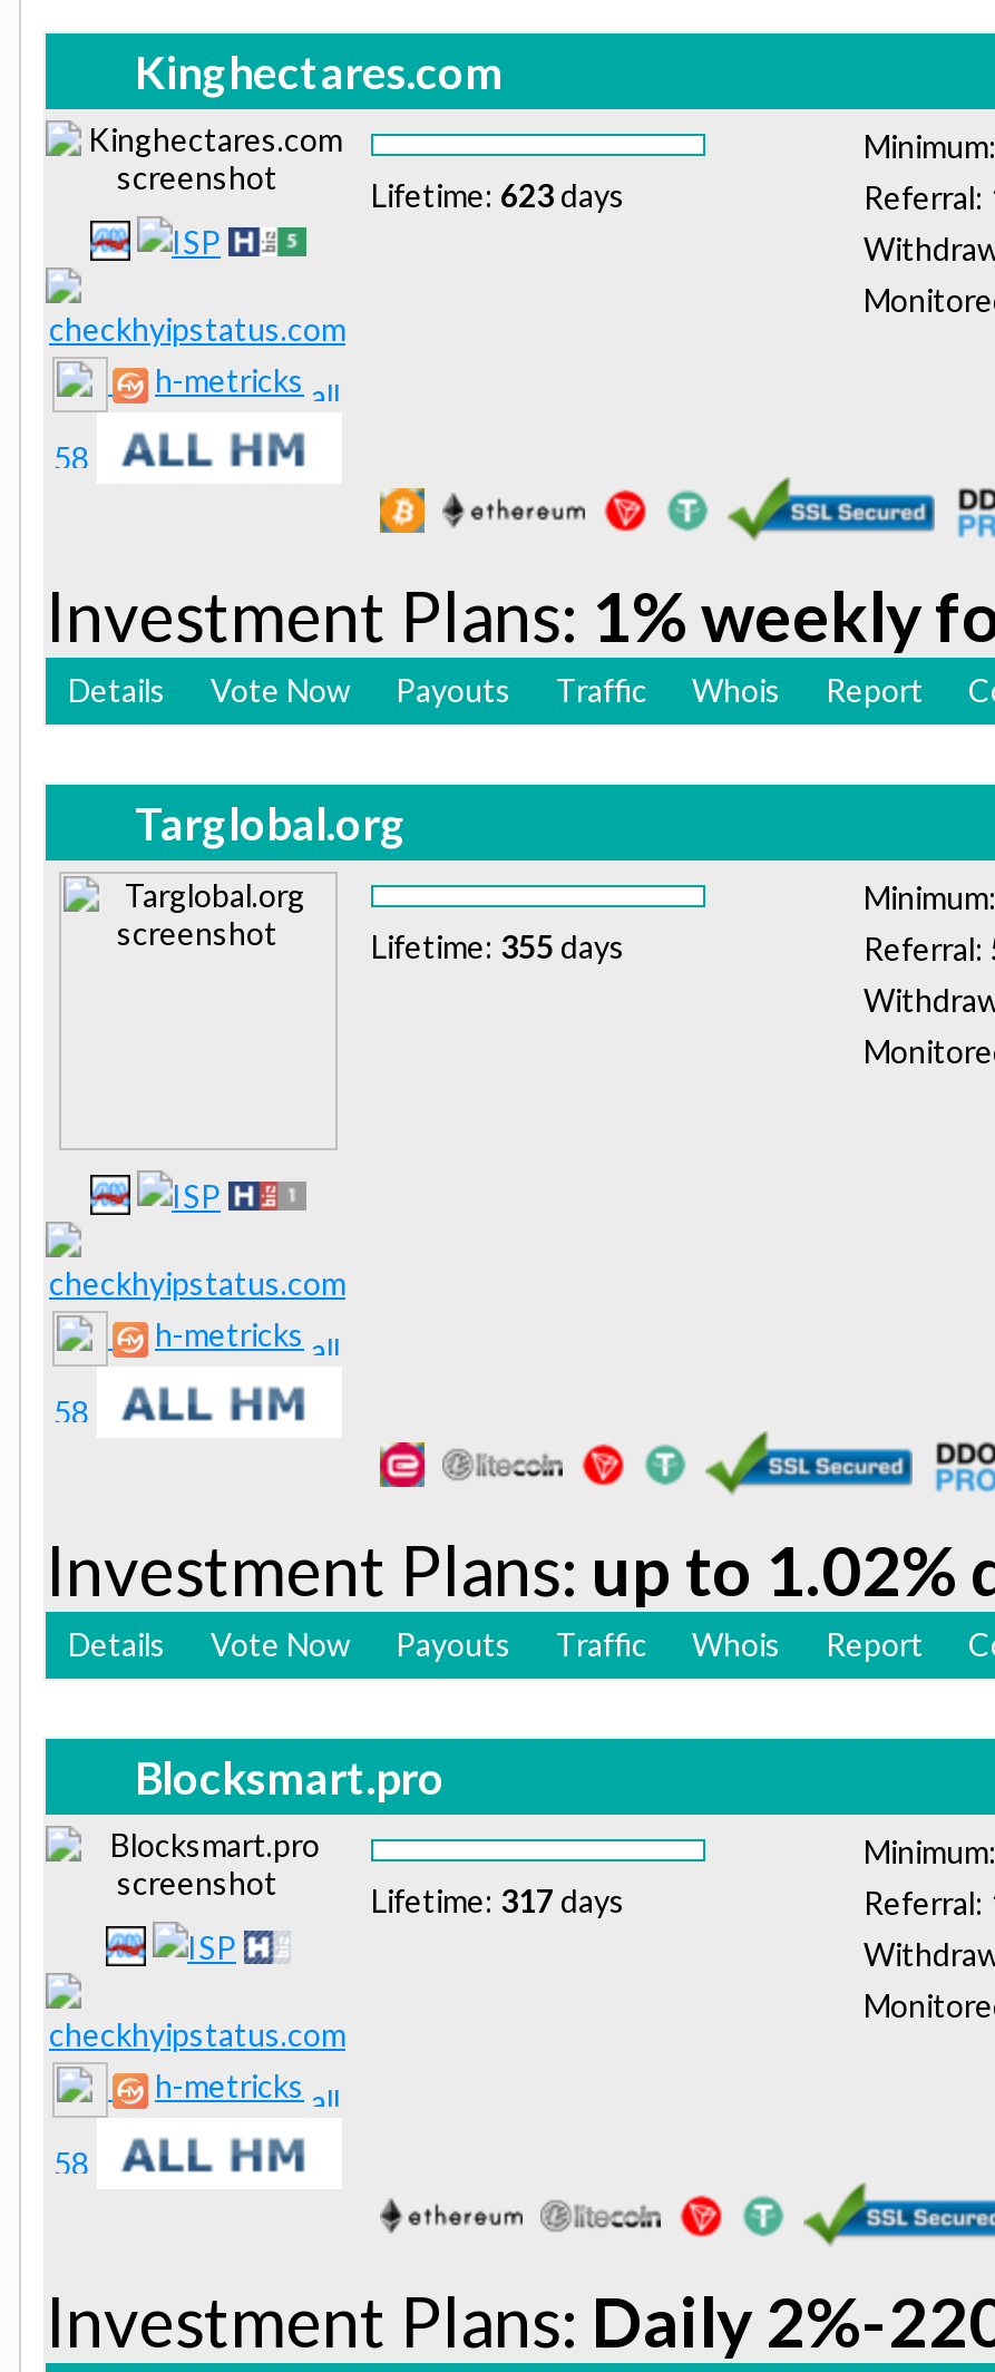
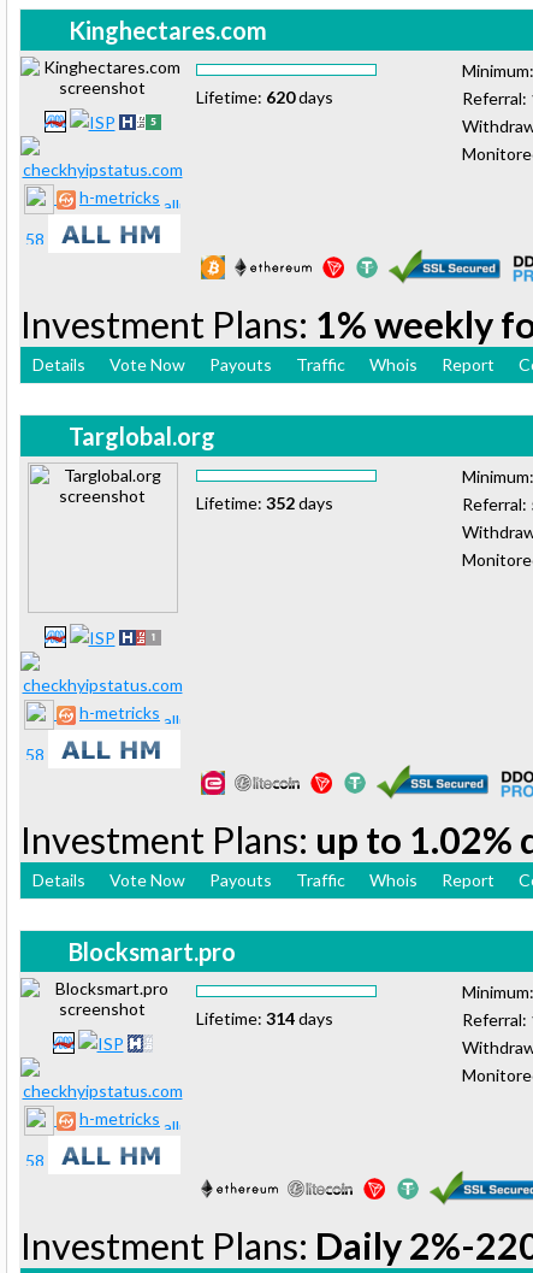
- Lifetime: 623 days
+ Lifetime: 620 days

- Lifetime: 355 days
+ Lifetime: 352 days

- Lifetime: 317 days
+ Lifetime: 314 days
